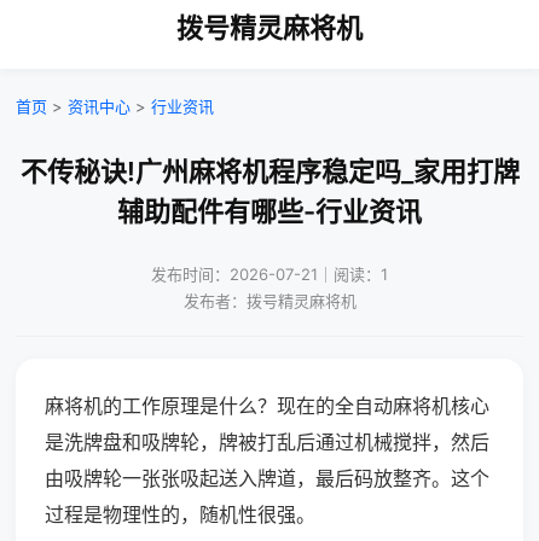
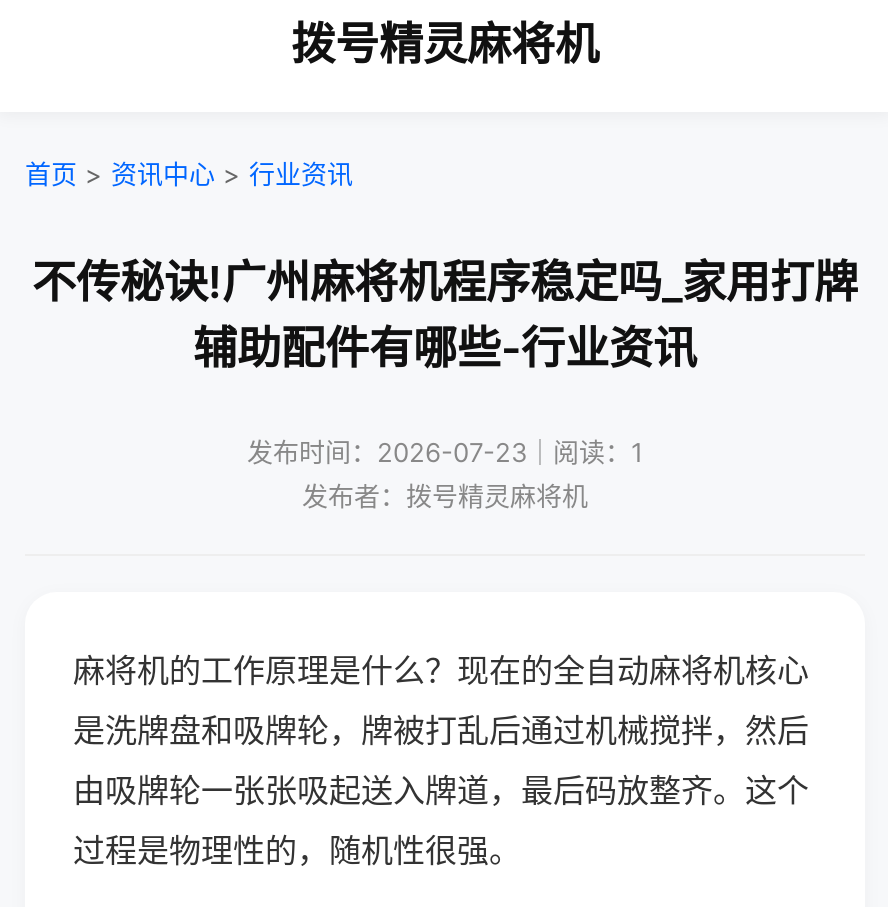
- 发布时间：2026-07-21｜阅读：1
+ 发布时间：2026-07-23｜阅读：1
